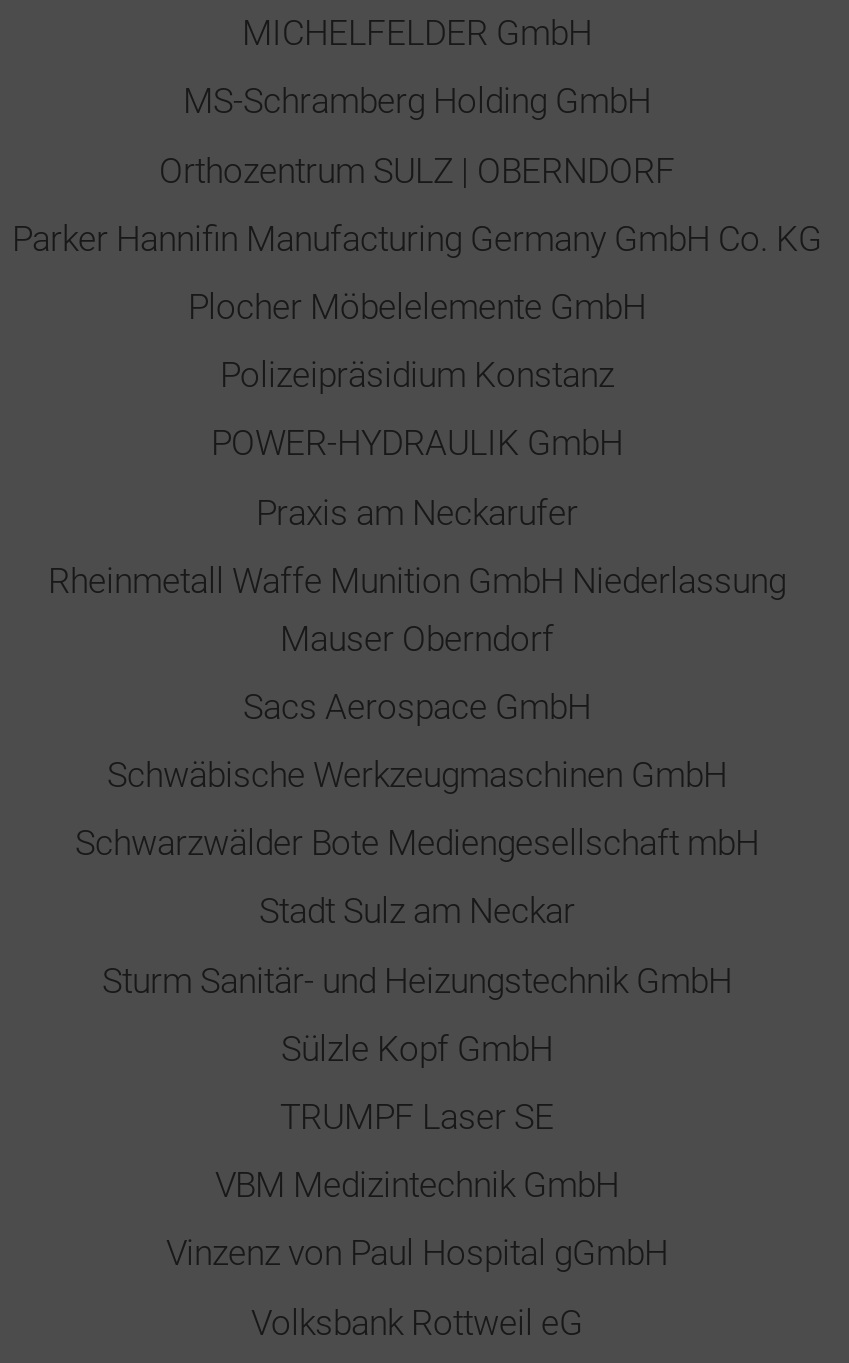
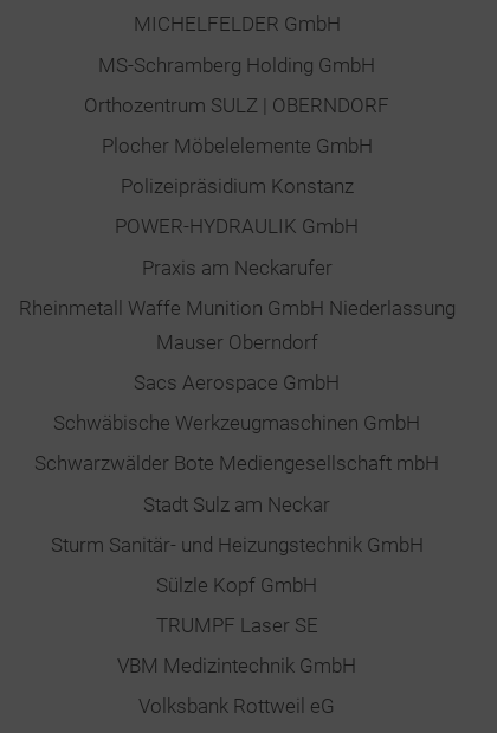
- Parker Hannifin Manufacturing Germany GmbH Co. KG

- Vinzenz von Paul Hospital gGmbH
